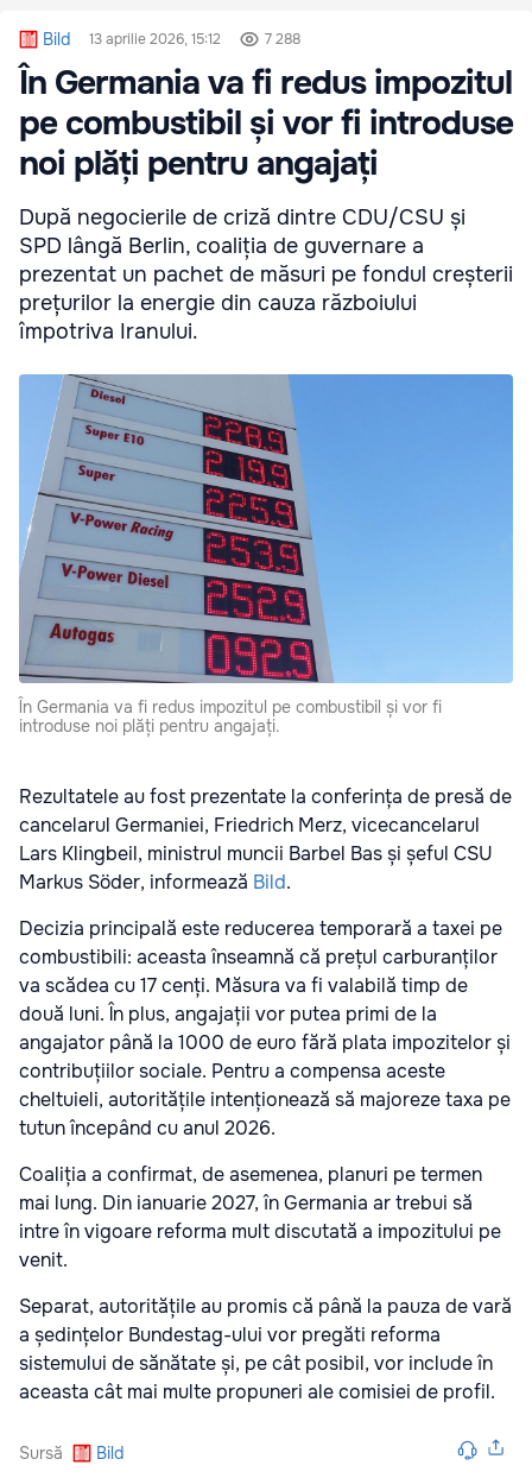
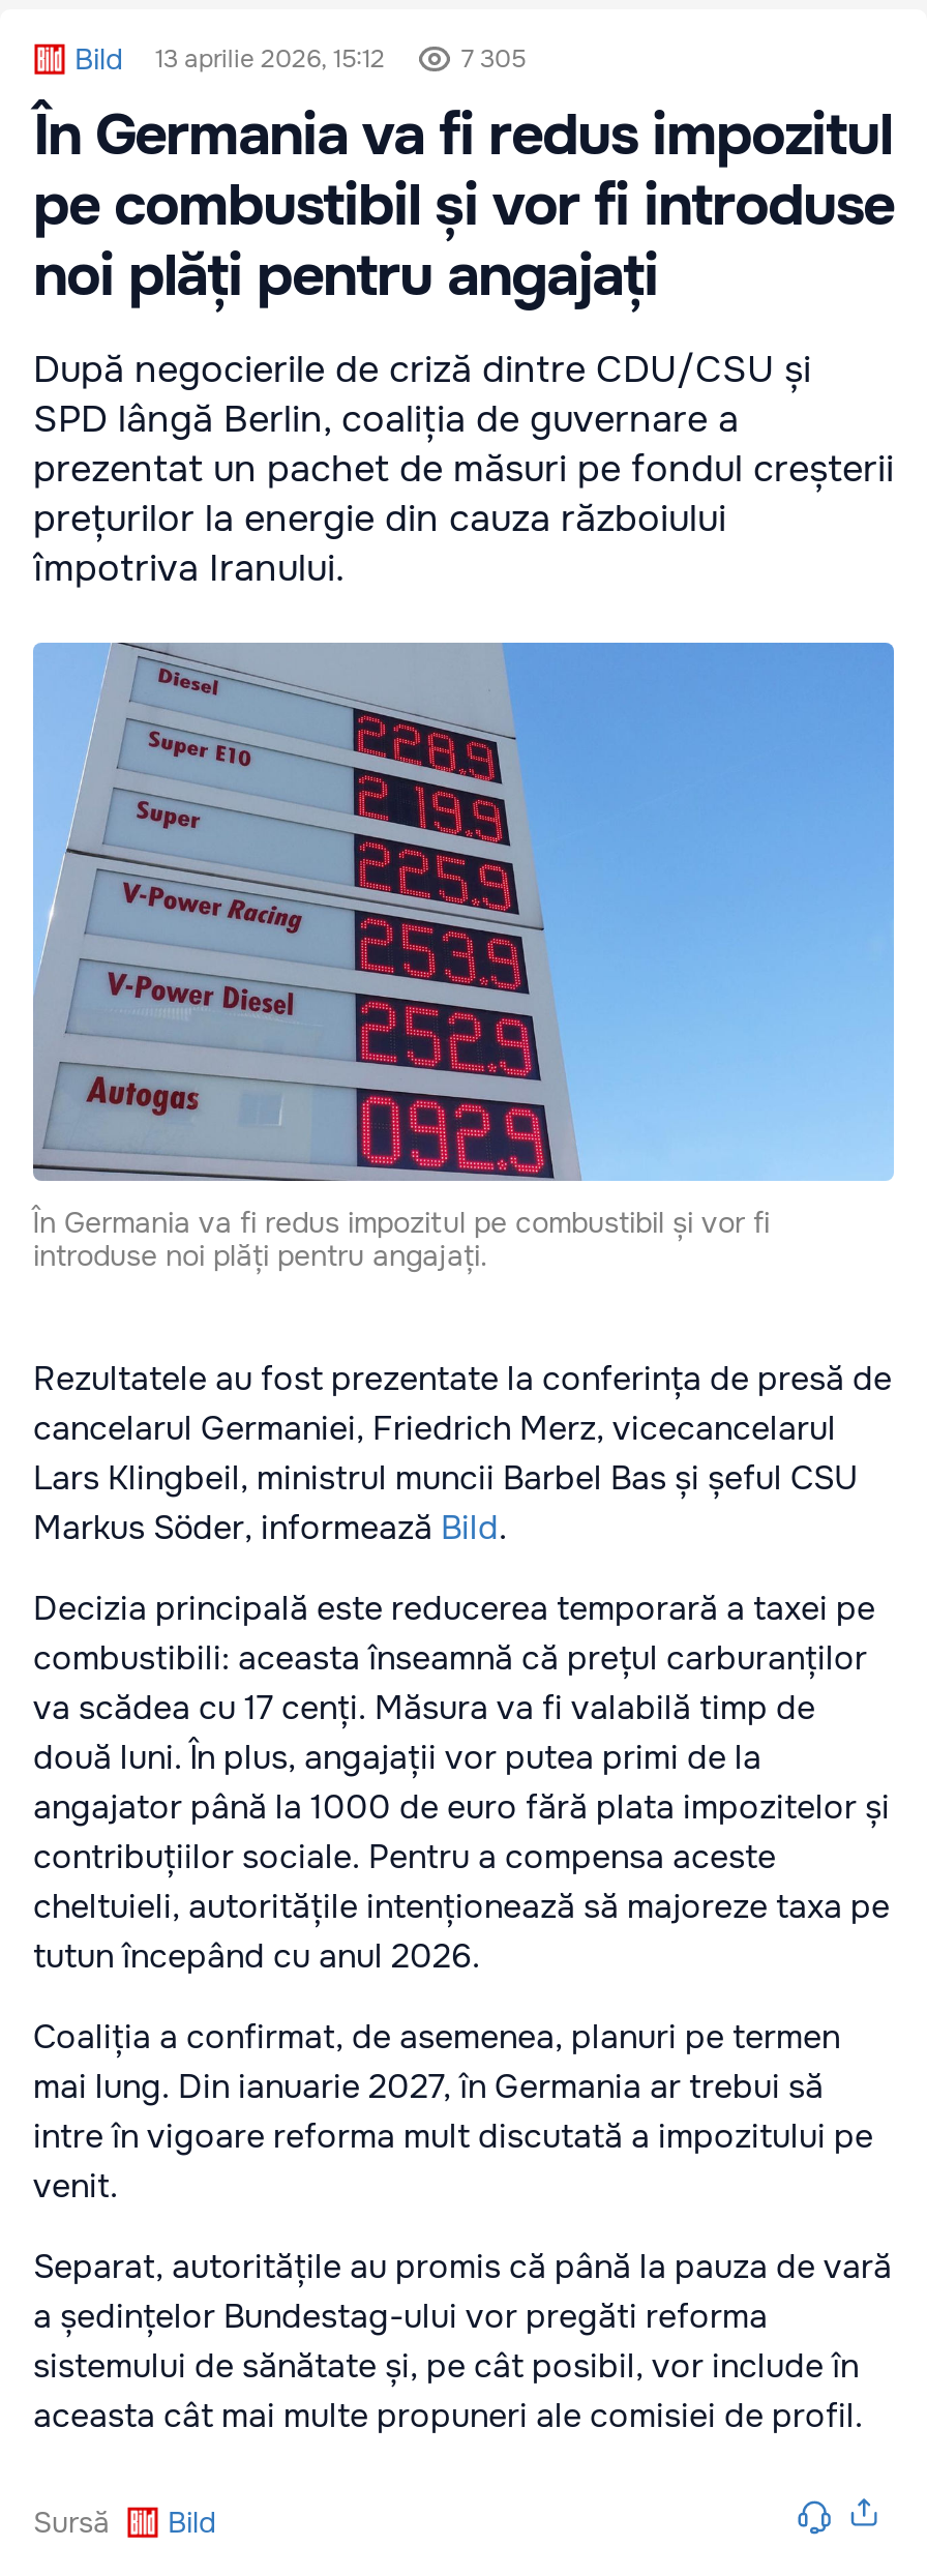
- 7 288
+ 7 305
